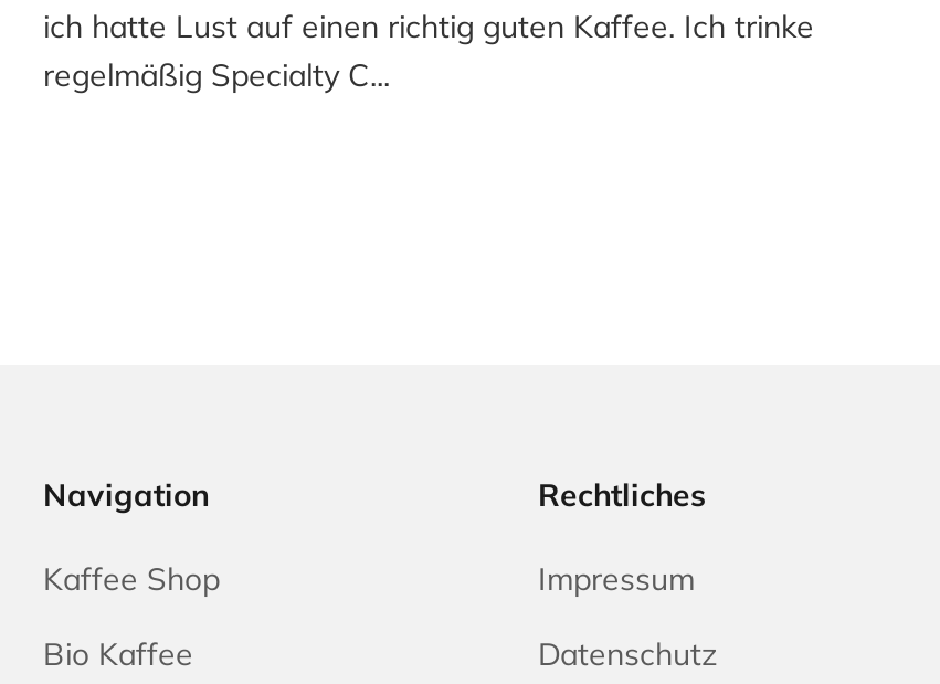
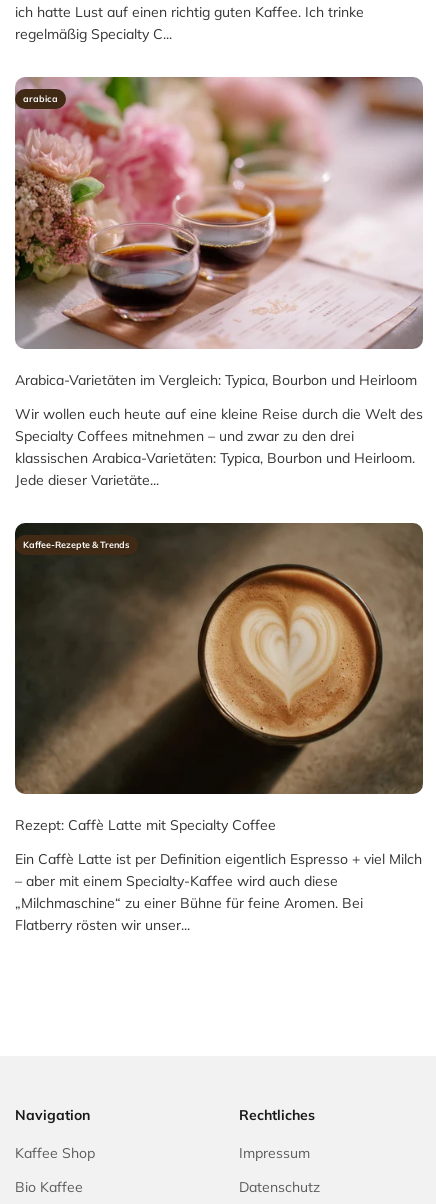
+ [image]
+ arabica

+ [image]
+ Kaffee-Rezepte & Trends

+ Arabica-Varietäten im Vergleich: Typica, Bourbon und Heirloom
+ Wir wollen euch heute auf eine kleine Reise durch die Welt des
+ Specialty Coffees mitnehmen – und zwar zu den drei
+ klassischen Arabica-Varietäten: Typica, Bourbon und Heirloom.
+ Jede dieser Varietäte...

+ Rezept: Caffè Latte mit Specialty Coffee
+ Ein Caffè Latte ist per Definition eigentlich Espresso + viel Milch
+ – aber mit einem Specialty-Kaffee wird auch diese
+ „Milchmaschine“ zu einer Bühne für feine Aromen. Bei
+ Flatberry rösten wir unser...
